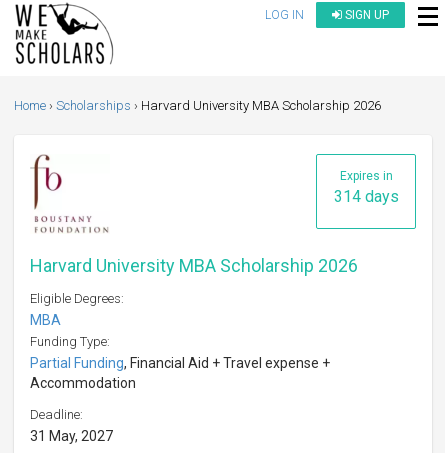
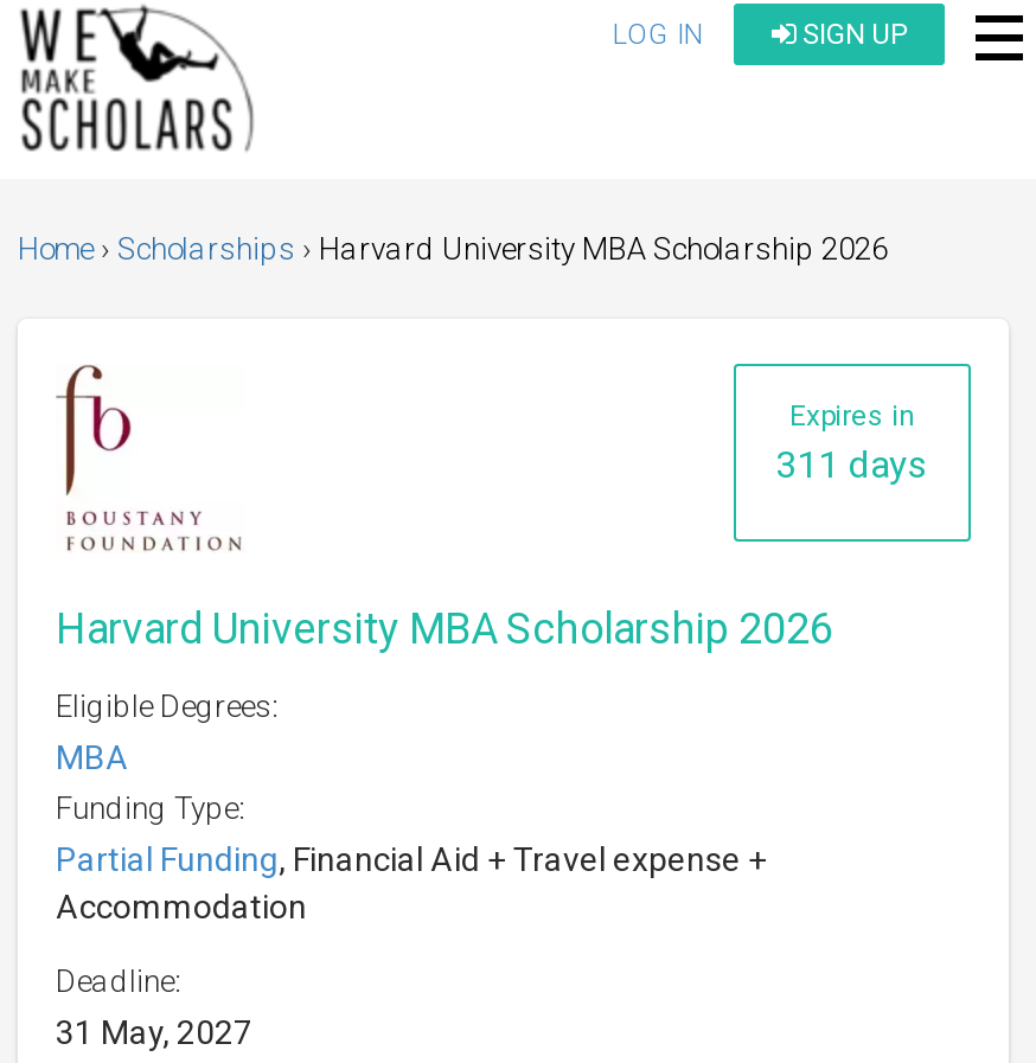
- 314 days
+ 311 days
